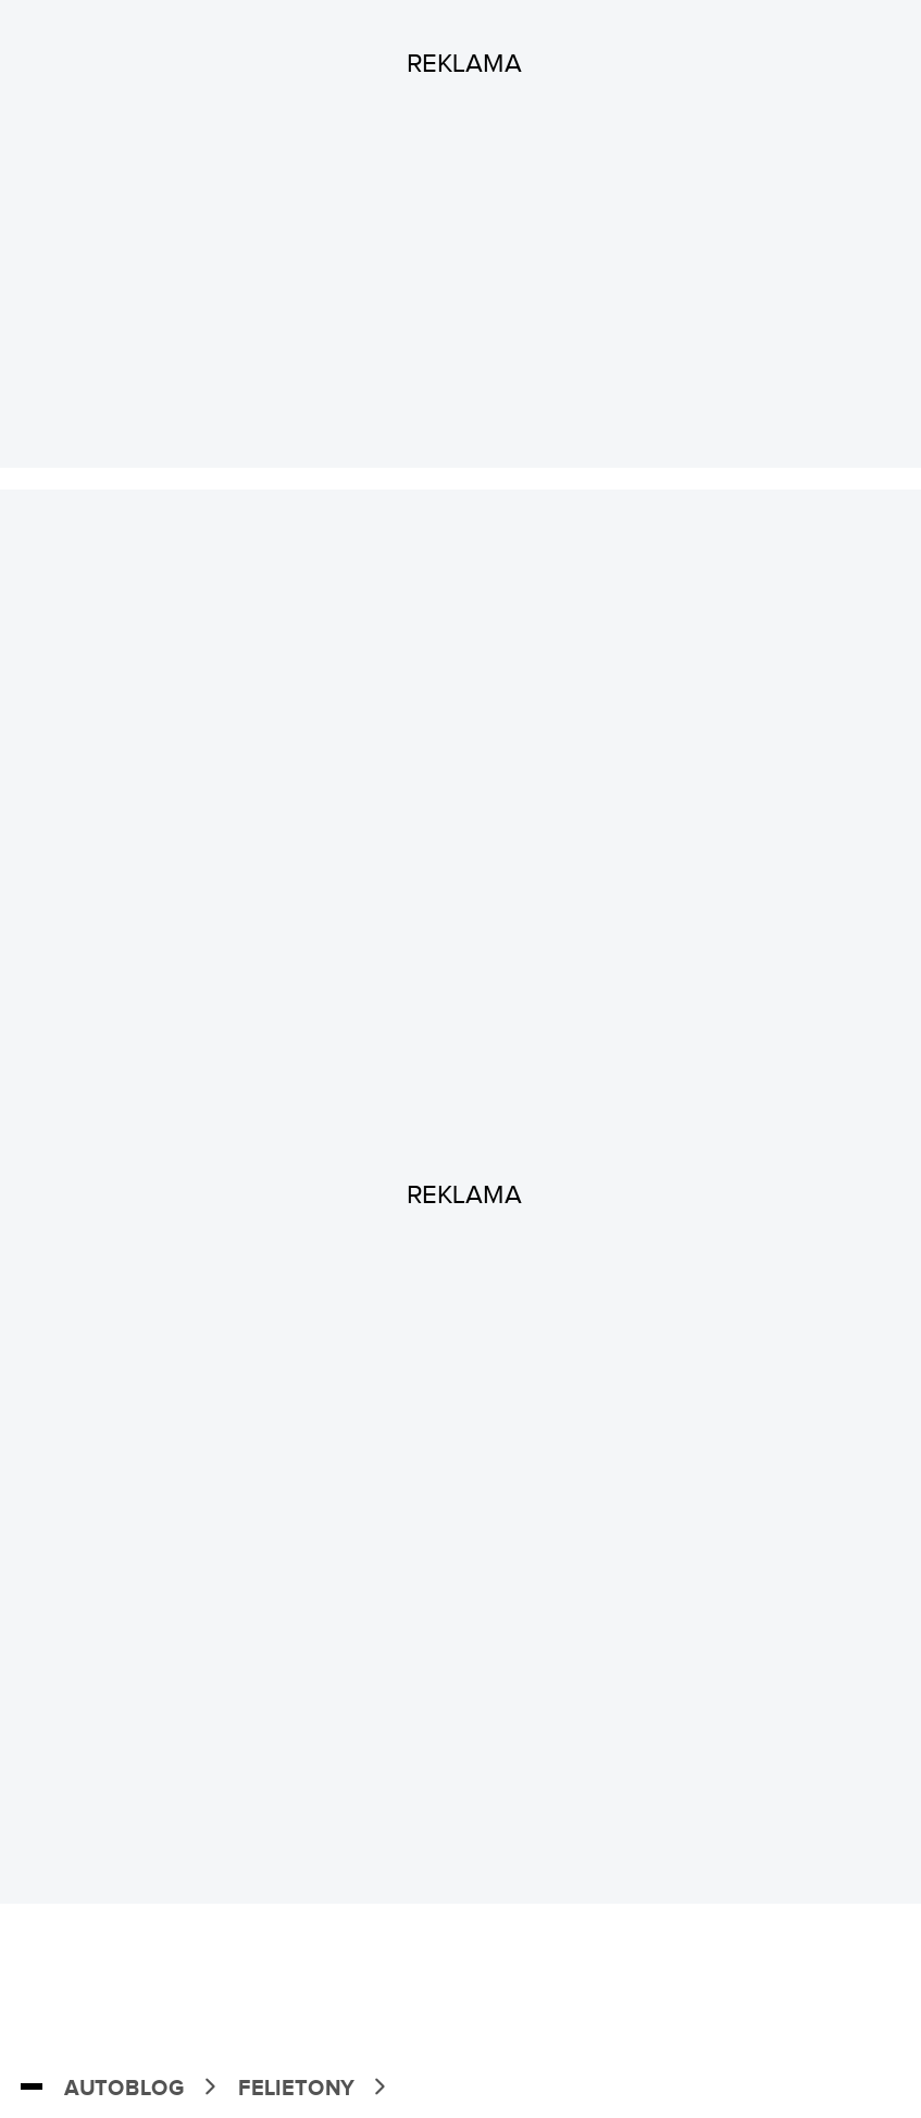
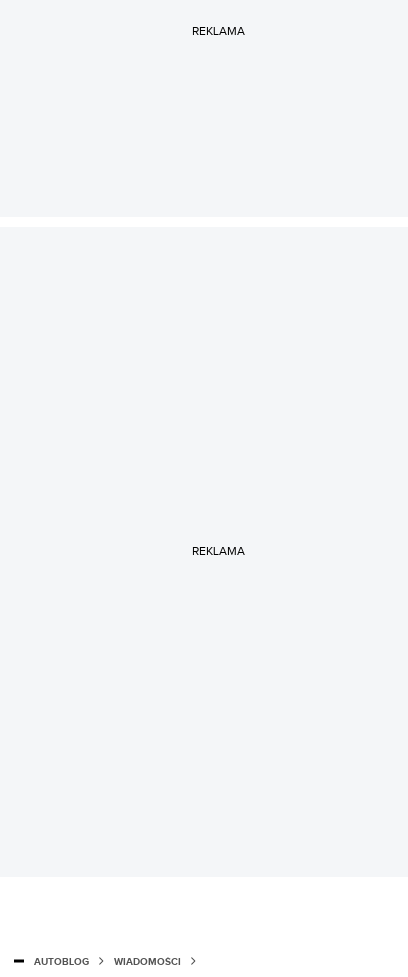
- FELIETONY
+ WIADOMOŚCI
